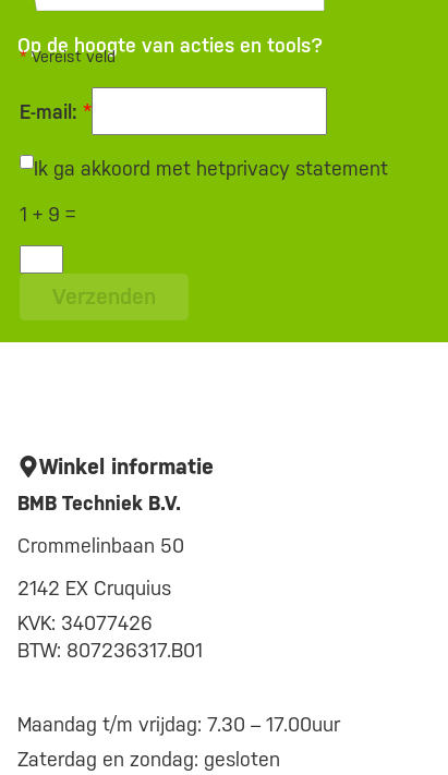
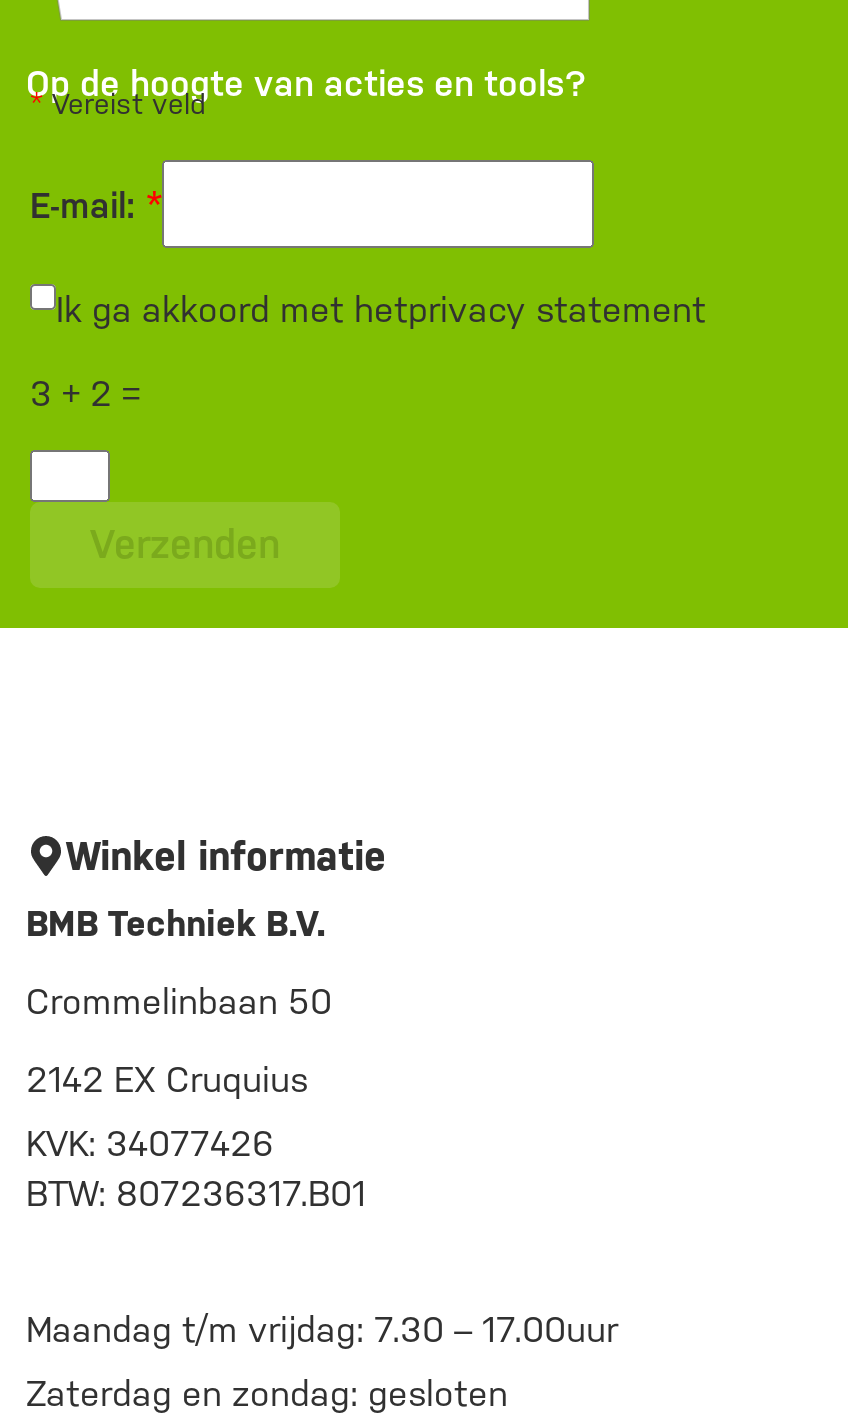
- 1 + 9 =
+ 3 + 2 =
